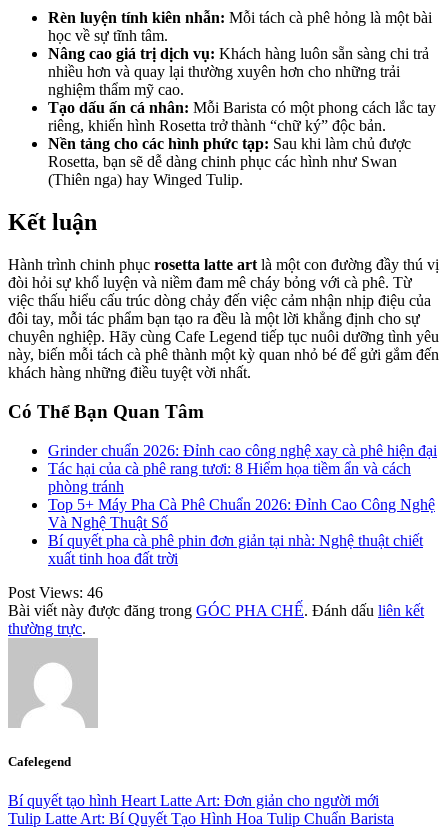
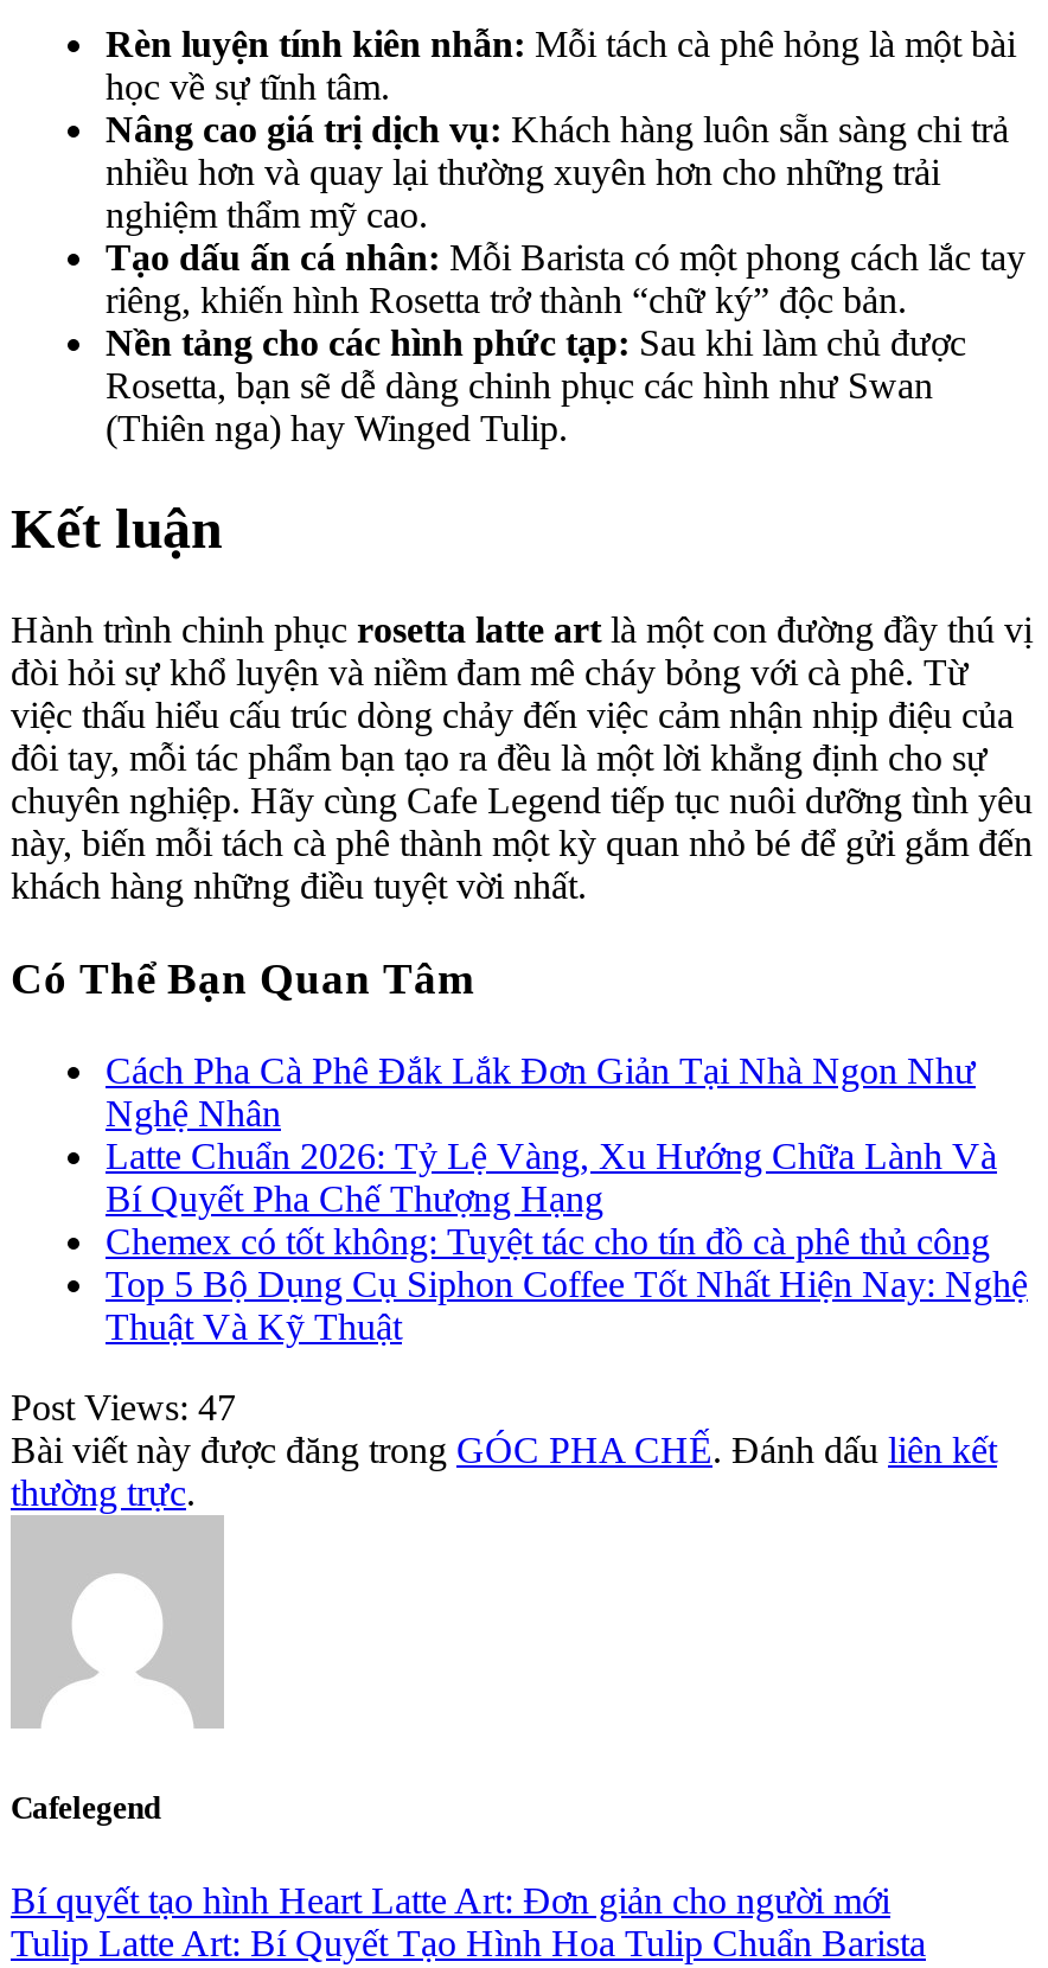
- Grinder chuẩn 2026: Đỉnh cao công nghệ xay cà phê hiện đại
- Tác hại của cà phê rang tươi: 8 Hiểm họa tiềm ẩn và cách
- phòng tránh
- Top 5+ Máy Pha Cà Phê Chuẩn 2026: Đỉnh Cao Công Nghệ
- Và Nghệ Thuật Số
- Bí quyết pha cà phê phin đơn giản tại nhà: Nghệ thuật chiết
- xuất tinh hoa đất trời
+ Cách Pha Cà Phê Đắk Lắk Đơn Giản Tại Nhà Ngon Như
+ Nghệ Nhân
+ Latte Chuẩn 2026: Tỷ Lệ Vàng, Xu Hướng Chữa Lành Và
+ Bí Quyết Pha Chế Thượng Hạng
+ Chemex có tốt không: Tuyệt tác cho tín đồ cà phê thủ công
+ Top 5 Bộ Dụng Cụ Siphon Coffee Tốt Nhất Hiện Nay: Nghệ
+ Thuật Và Kỹ Thuật

- Post Views: 46
+ Post Views: 47
